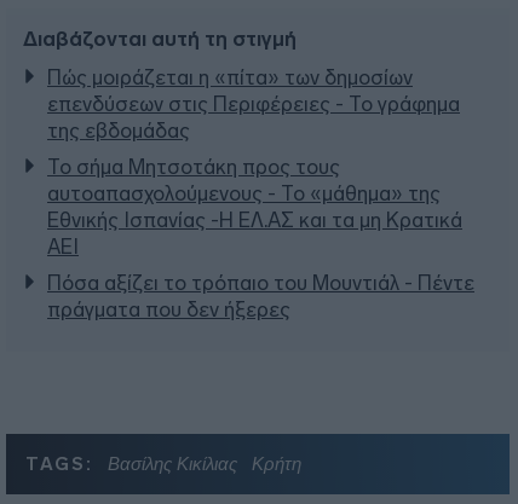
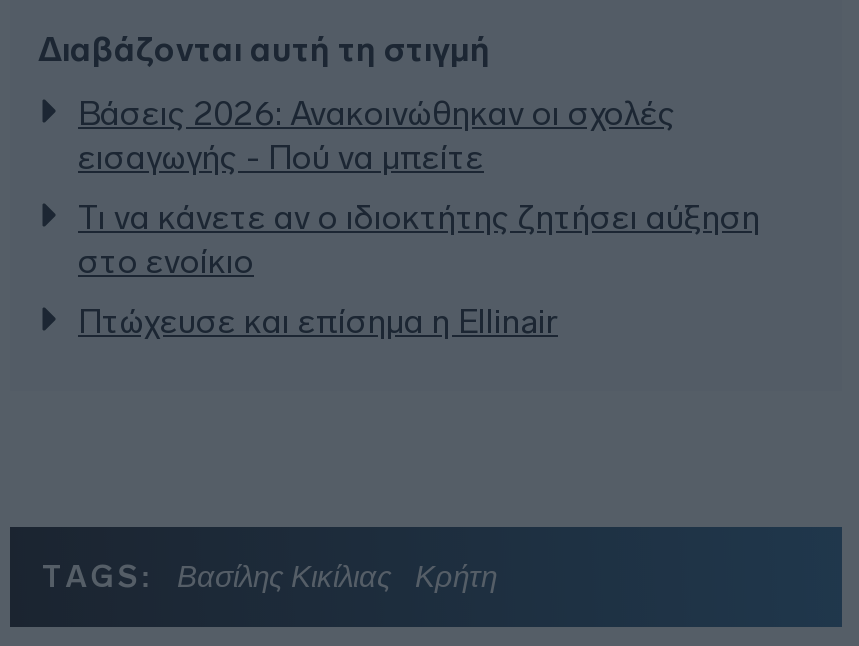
- Πώς μοιράζεται η «πίτα» των δημοσίων
- επενδύσεων στις Περιφέρειες - Το γράφημα
- της εβδομάδας
+ Βάσεις 2026: Ανακοινώθηκαν οι σχολές
+ εισαγωγής - Πού να μπείτε

- Το σήμα Μητσοτάκη προς τους
- αυτοαπασχολούμενους - Το «μάθημα» της
- Εθνικής Ισπανίας -Η ΕΛ.ΑΣ και τα μη Κρατικά
- ΑΕΙ
+ Τι να κάνετε αν ο ιδιοκτήτης ζητήσει αύξηση
+ στο ενοίκιο

- Πόσα αξίζει το τρόπαιο του Μουντιάλ - Πέντε
- πράγματα που δεν ήξερες
+ Πτώχευσε και επίσημα η Ellinair
